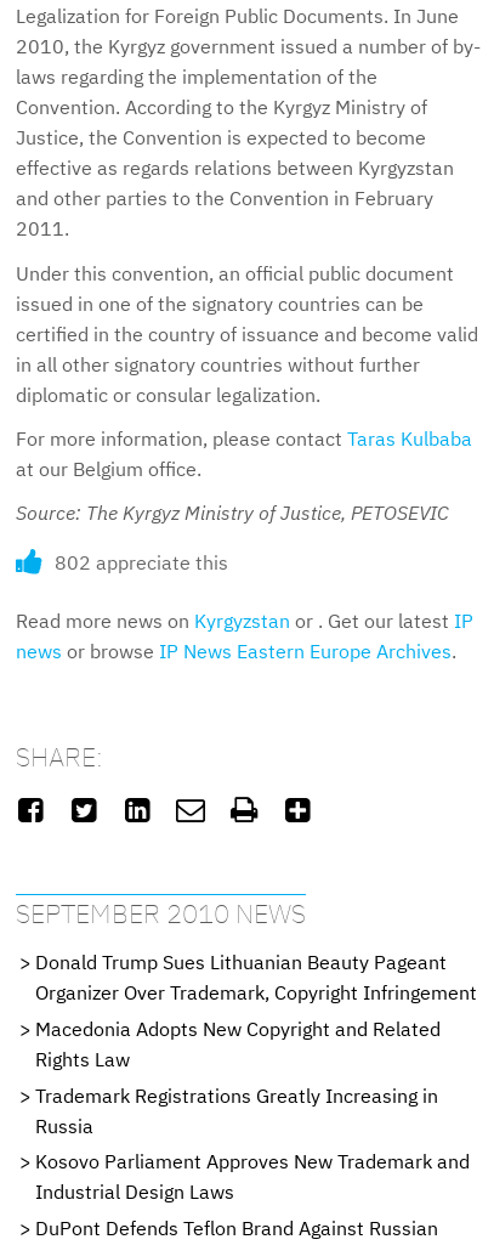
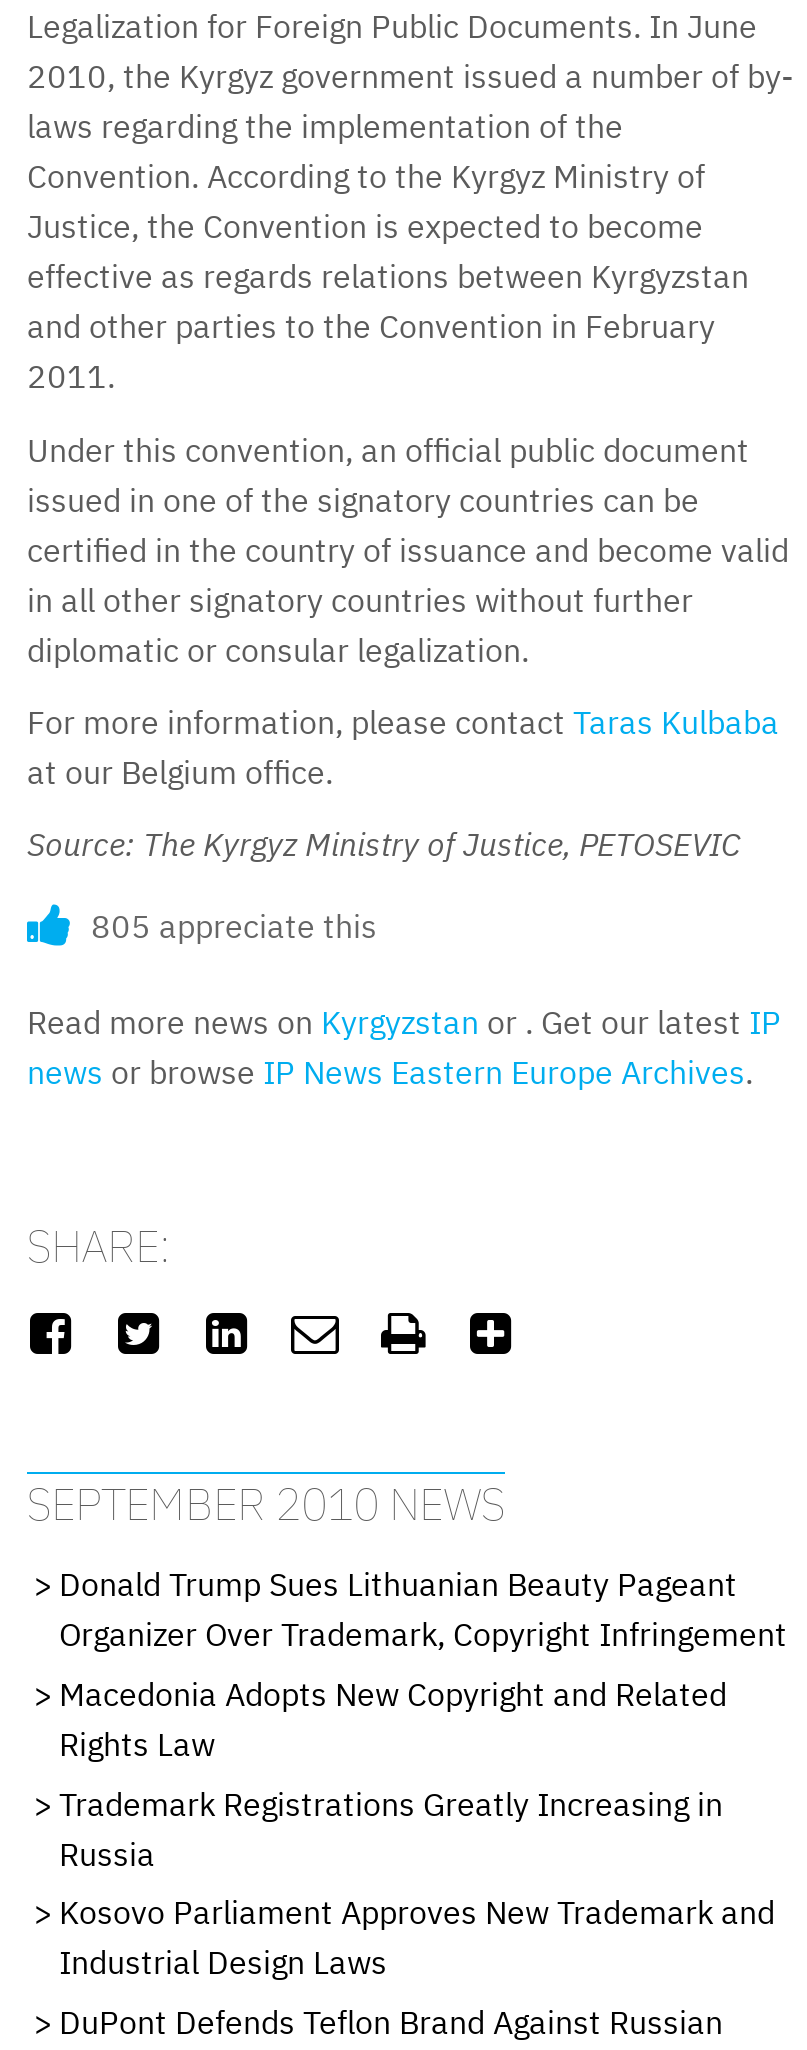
- 802 appreciate this
+ 805 appreciate this
